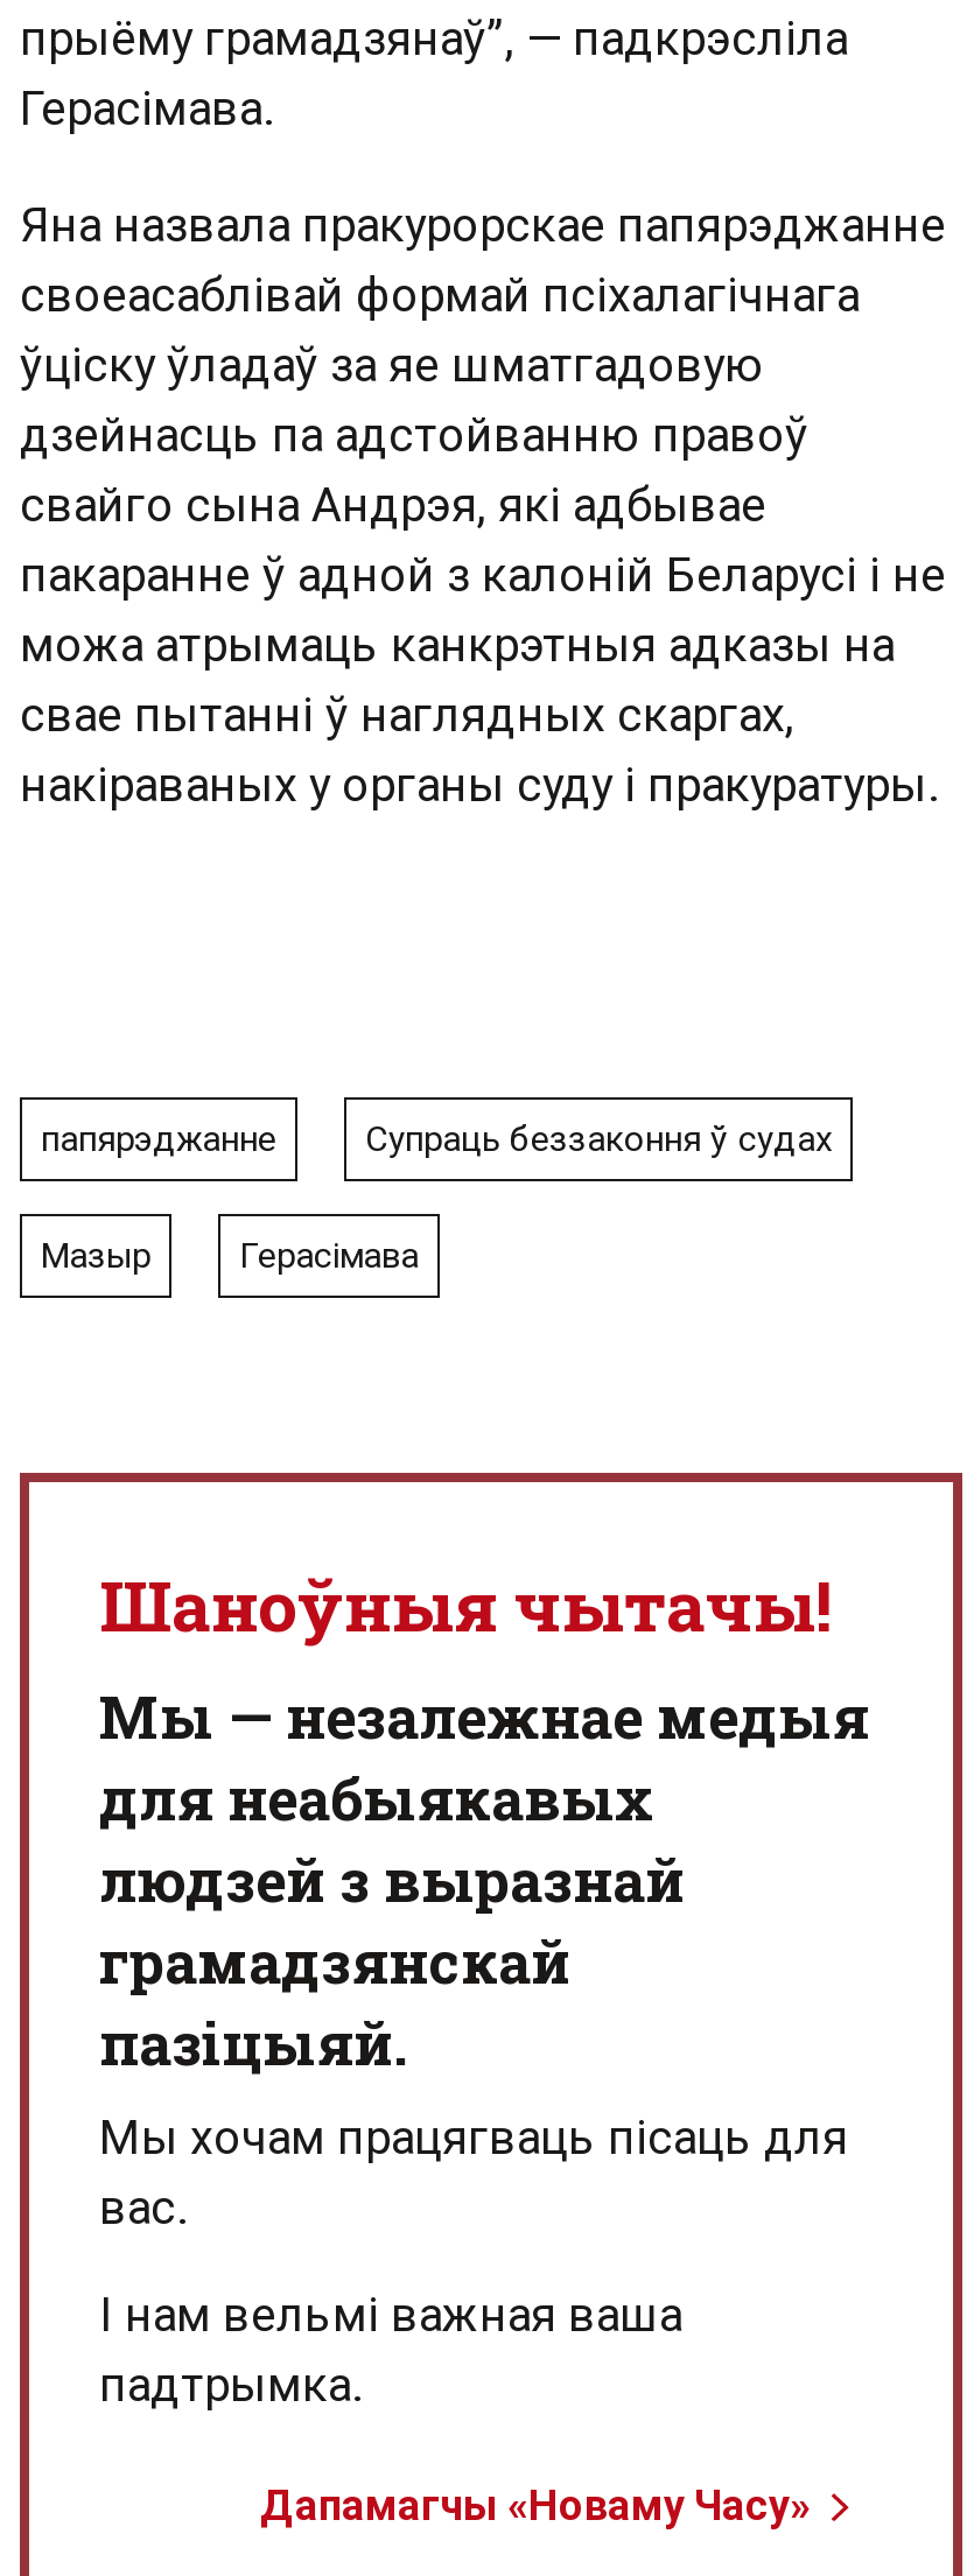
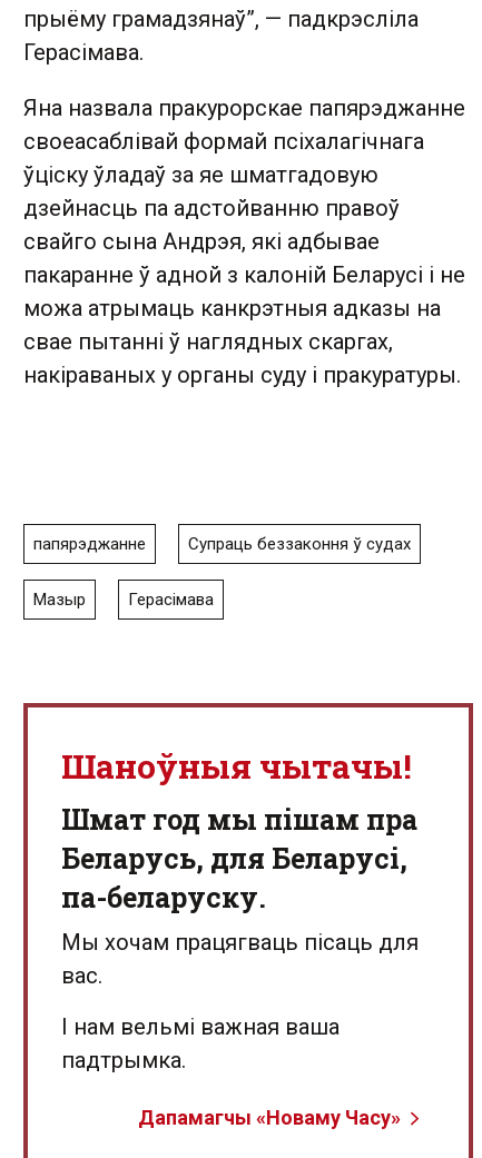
- Мы — незалежнае медыя
- для неабыякавых
- людзей з выразнай
- грамадзянскай
- пазіцыяй.
+ Шмат год мы пішам пра
+ Беларусь, для Беларусі,
+ па-беларуску.
